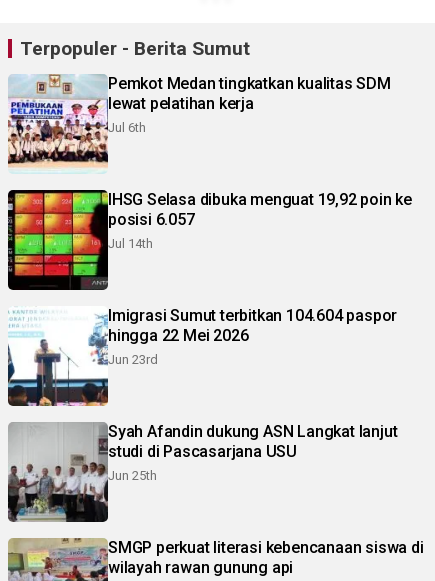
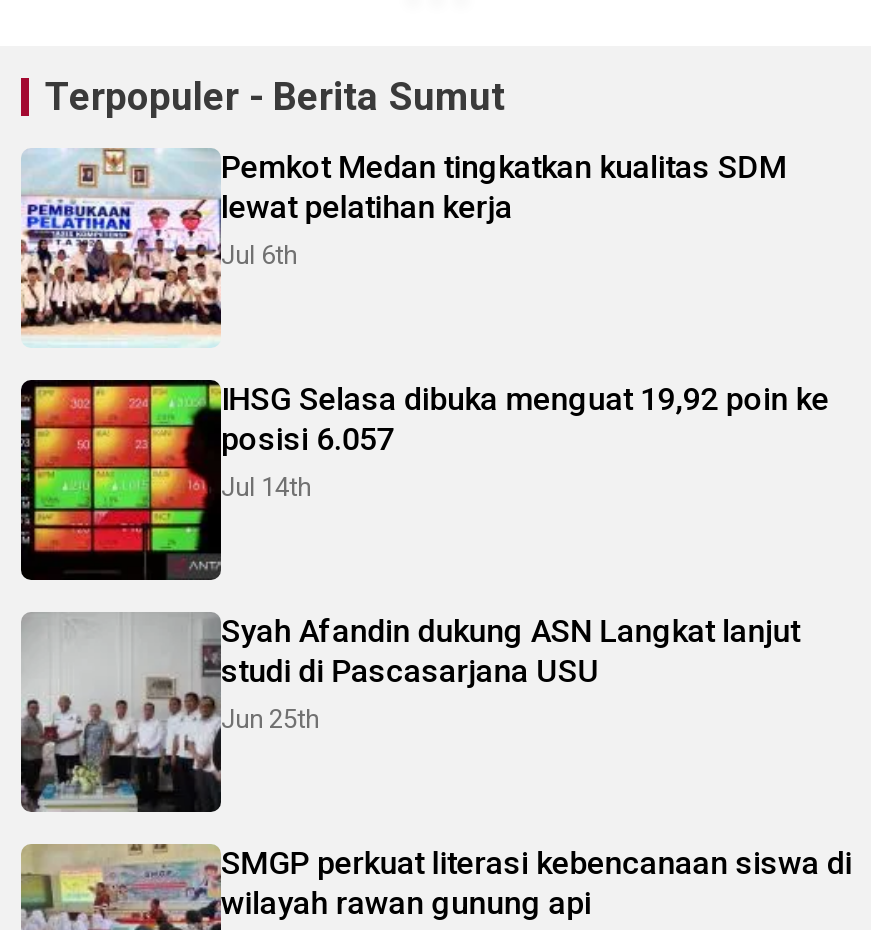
- [image]
- Imigrasi Sumut terbitkan 104.604 paspor
- hingga 22 Mei 2026
- Jun 23rd
